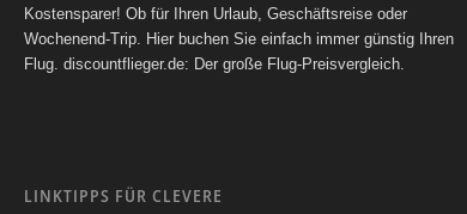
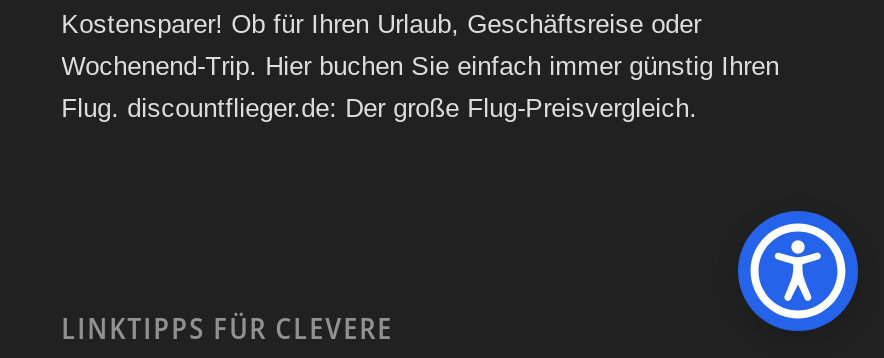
+ [image]
